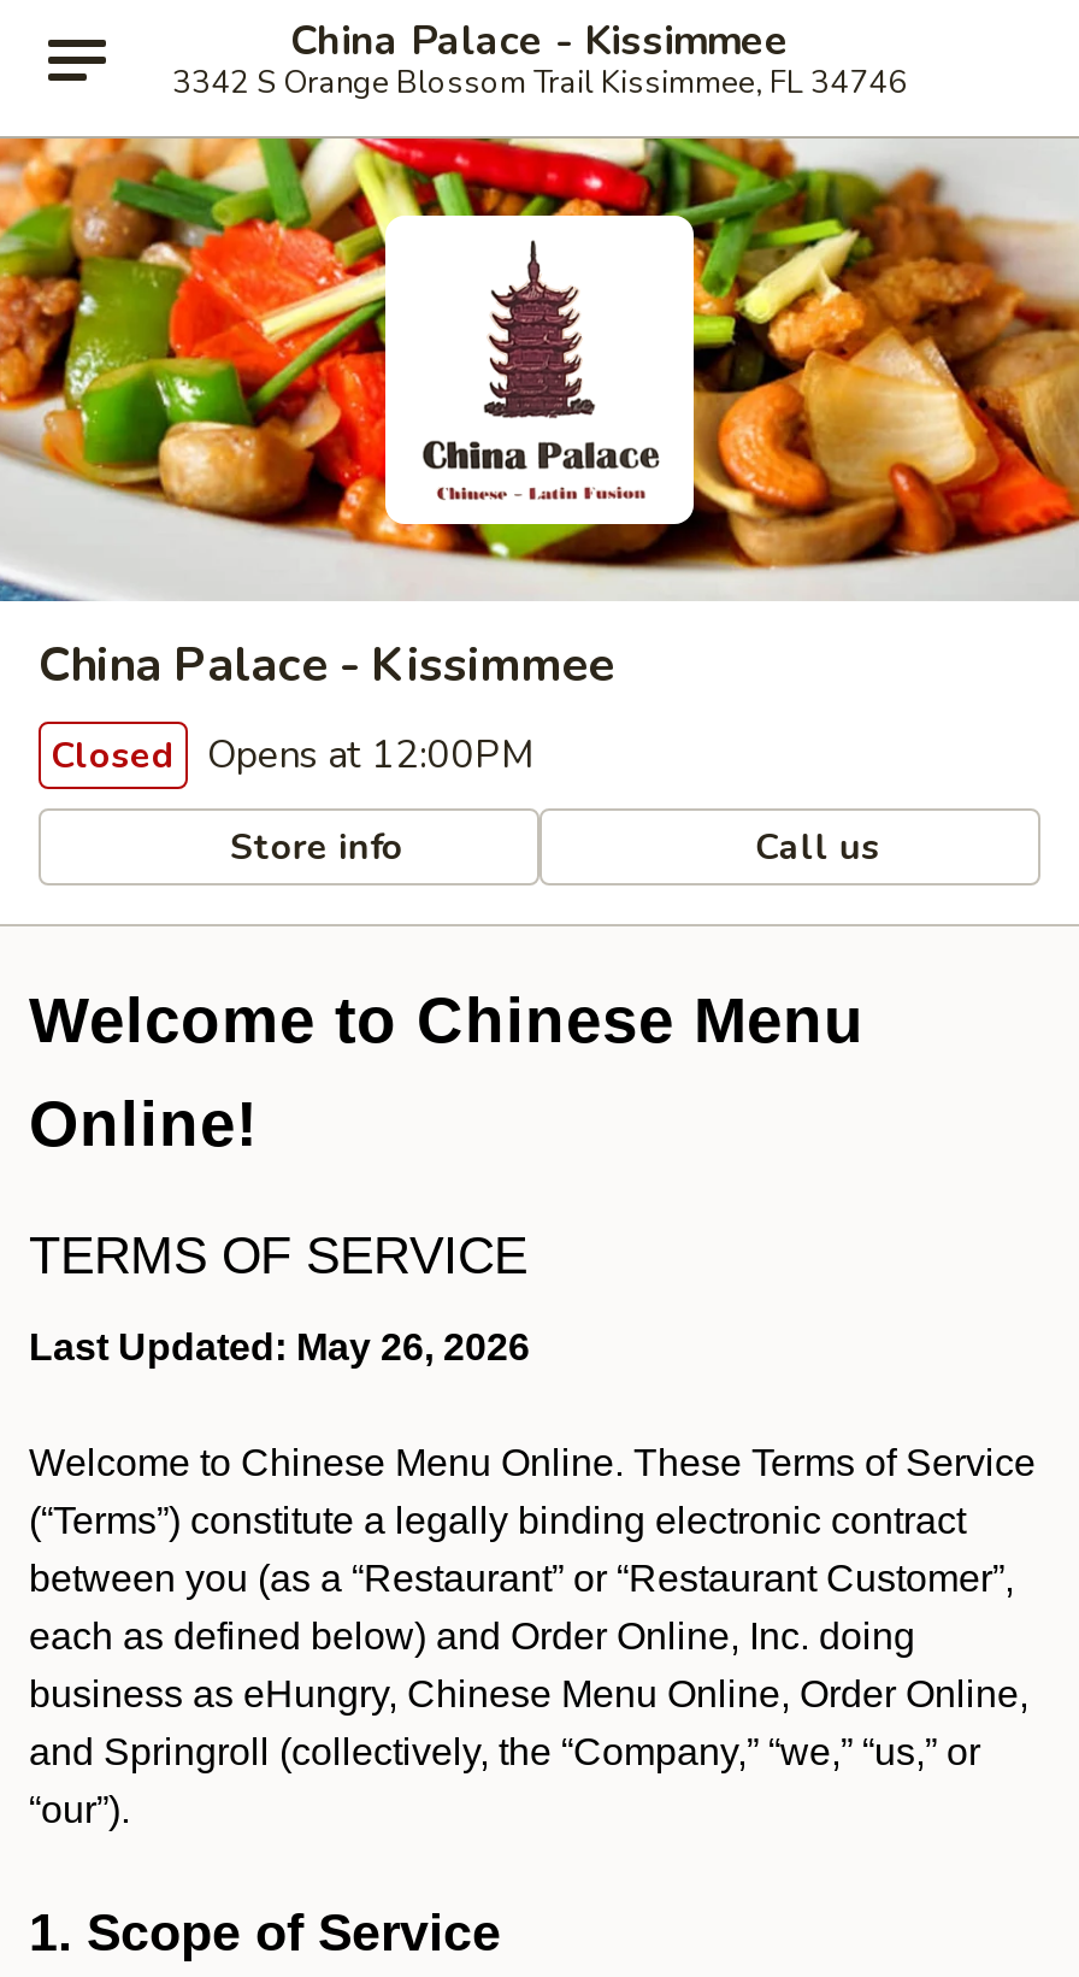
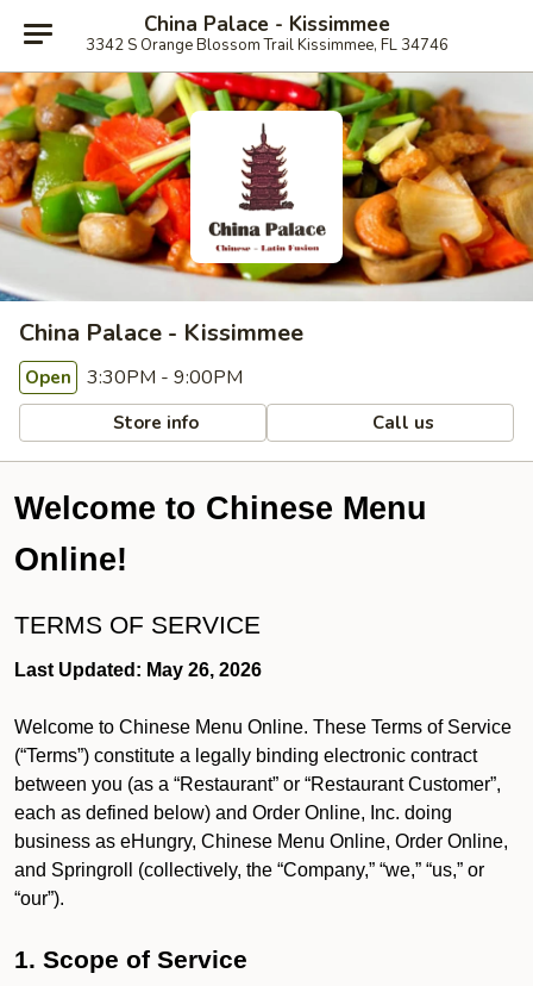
- Closed Opens at 12:00PM
+ Open 3:30PM - 9:00PM
